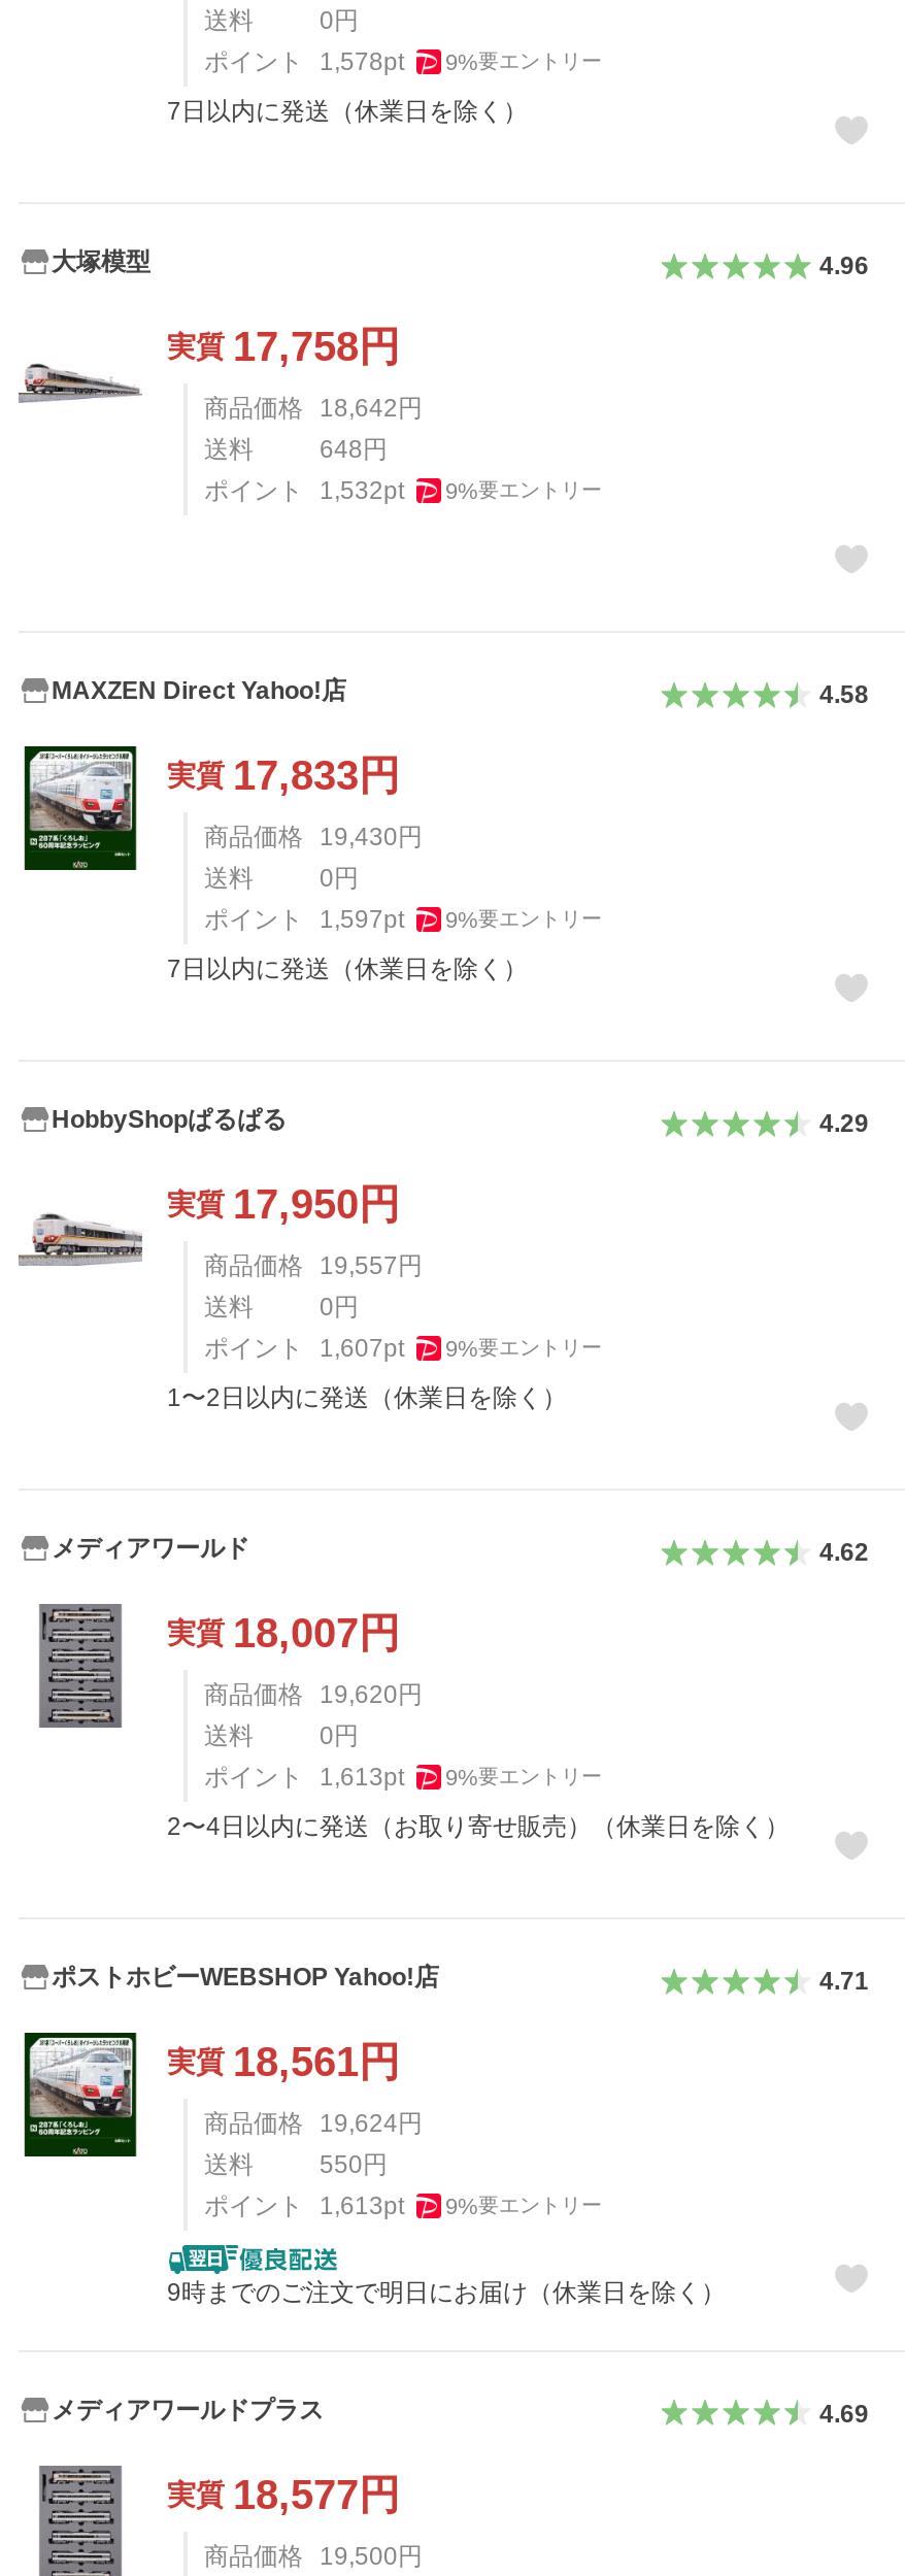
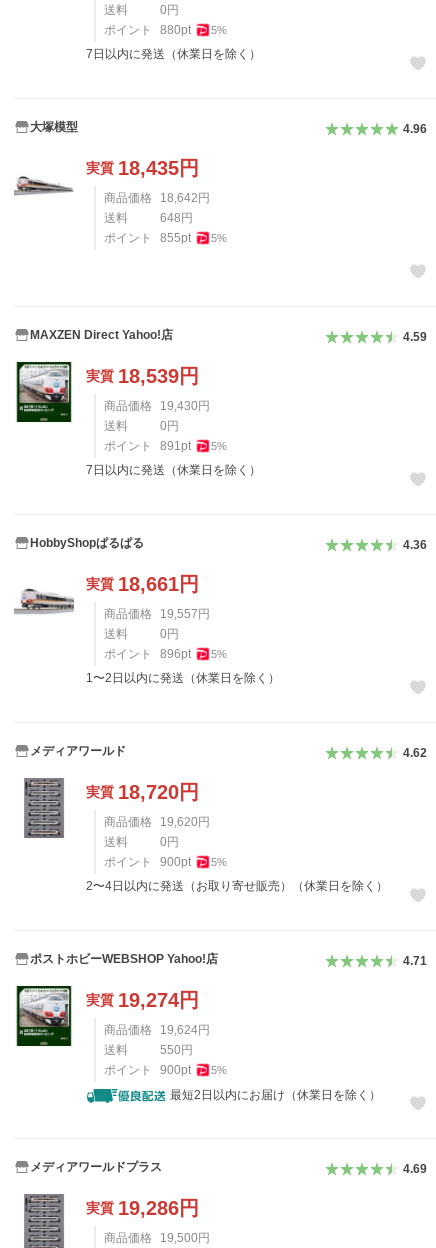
- ポイント 1,578pt
- 9%要エントリー
+ ポイント 880pt
+ 5%

- 実質17,758円
+ 実質18,435円

- ポイント 1,532pt
- 9%要エントリー
+ ポイント 855pt
+ 5%

- 4.58
+ 4.59

- 実質17,833円
+ 実質18,539円

- ポイント 1,597pt
- 9%要エントリー
+ ポイント 891pt
+ 5%

- 4.29
+ 4.36

- 実質17,950円
+ 実質18,661円

- ポイント 1,607pt
- 9%要エントリー
+ ポイント 896pt
+ 5%

- 実質18,007円
+ 実質18,720円

- ポイント 1,613pt
- 9%要エントリー
+ ポイント 900pt
+ 5%

- 実質18,561円
+ 実質19,274円

- ポイント 1,613pt
- 9%要エントリー
+ ポイント 900pt
+ 5%

- 9時までのご注文で明日にお届け（休業日を除く）
+ 最短2日以内にお届け（休業日を除く）

- 実質18,577円
+ 実質19,286円
